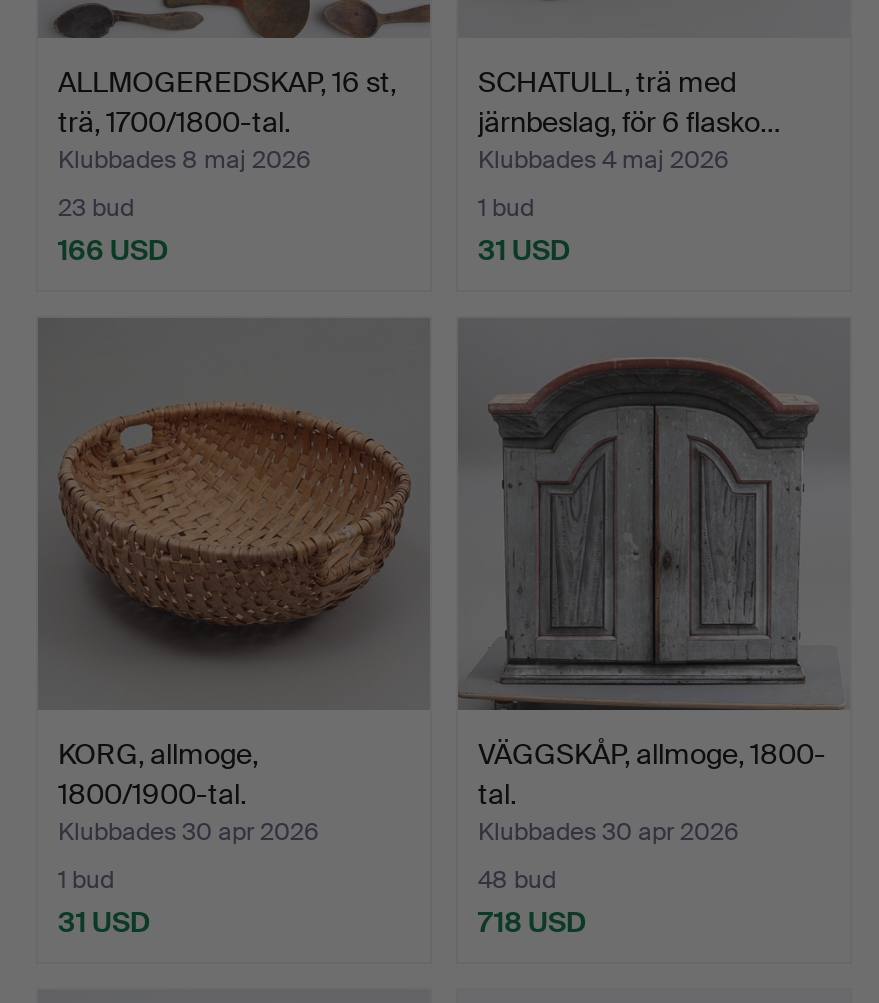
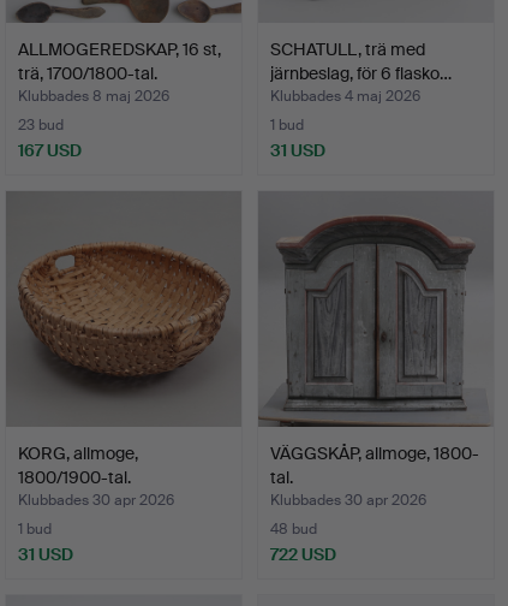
- 166 USD
+ 167 USD

- 718 USD
+ 722 USD
